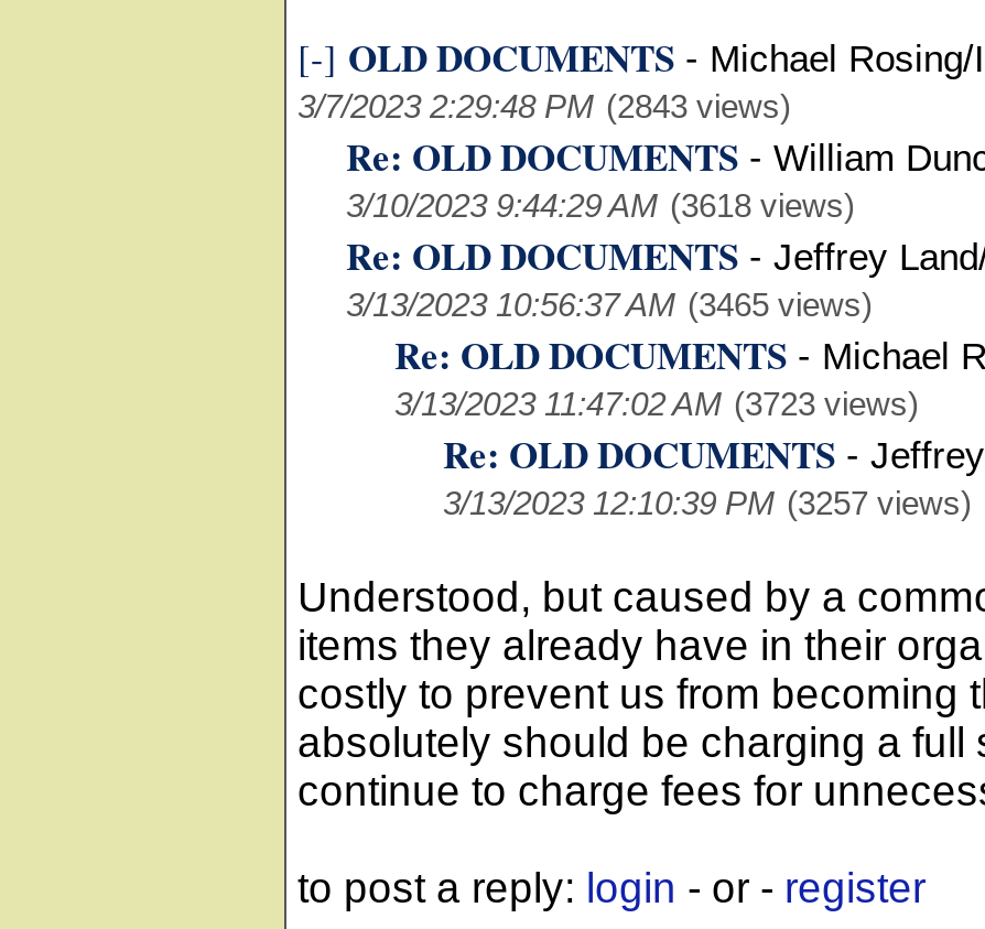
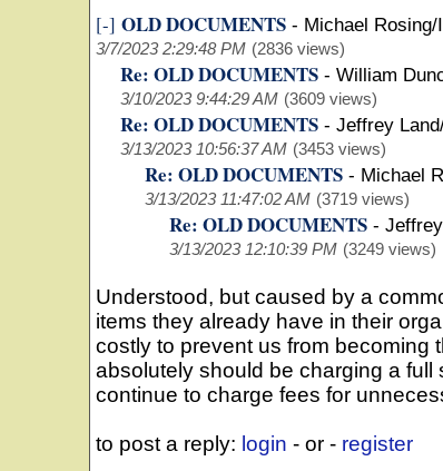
- 3/7/2023 2:29:48 PM (2843 views)
+ 3/7/2023 2:29:48 PM (2836 views)

- 3/10/2023 9:44:29 AM (3618 views)
+ 3/10/2023 9:44:29 AM (3609 views)

- 3/13/2023 10:56:37 AM (3465 views)
+ 3/13/2023 10:56:37 AM (3453 views)

- 3/13/2023 11:47:02 AM (3723 views)
+ 3/13/2023 11:47:02 AM (3719 views)

- 3/13/2023 12:10:39 PM (3257 views)
+ 3/13/2023 12:10:39 PM (3249 views)
